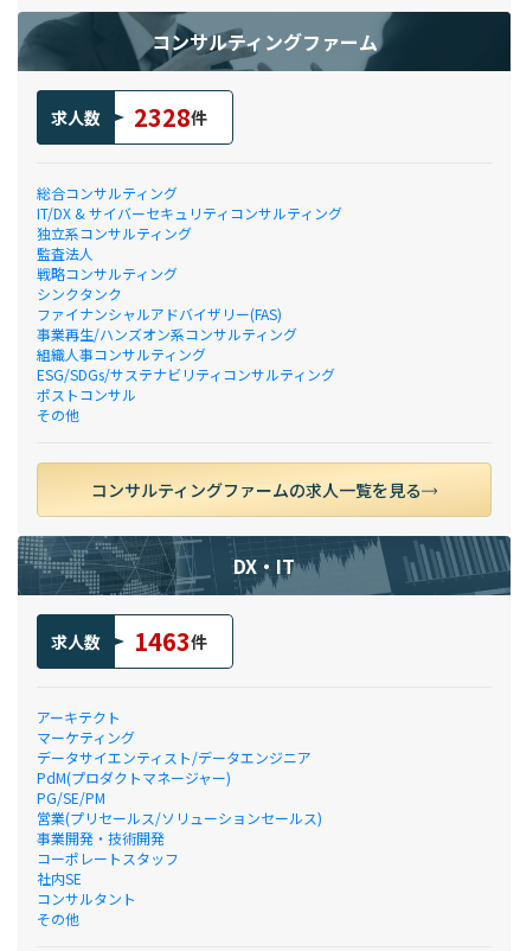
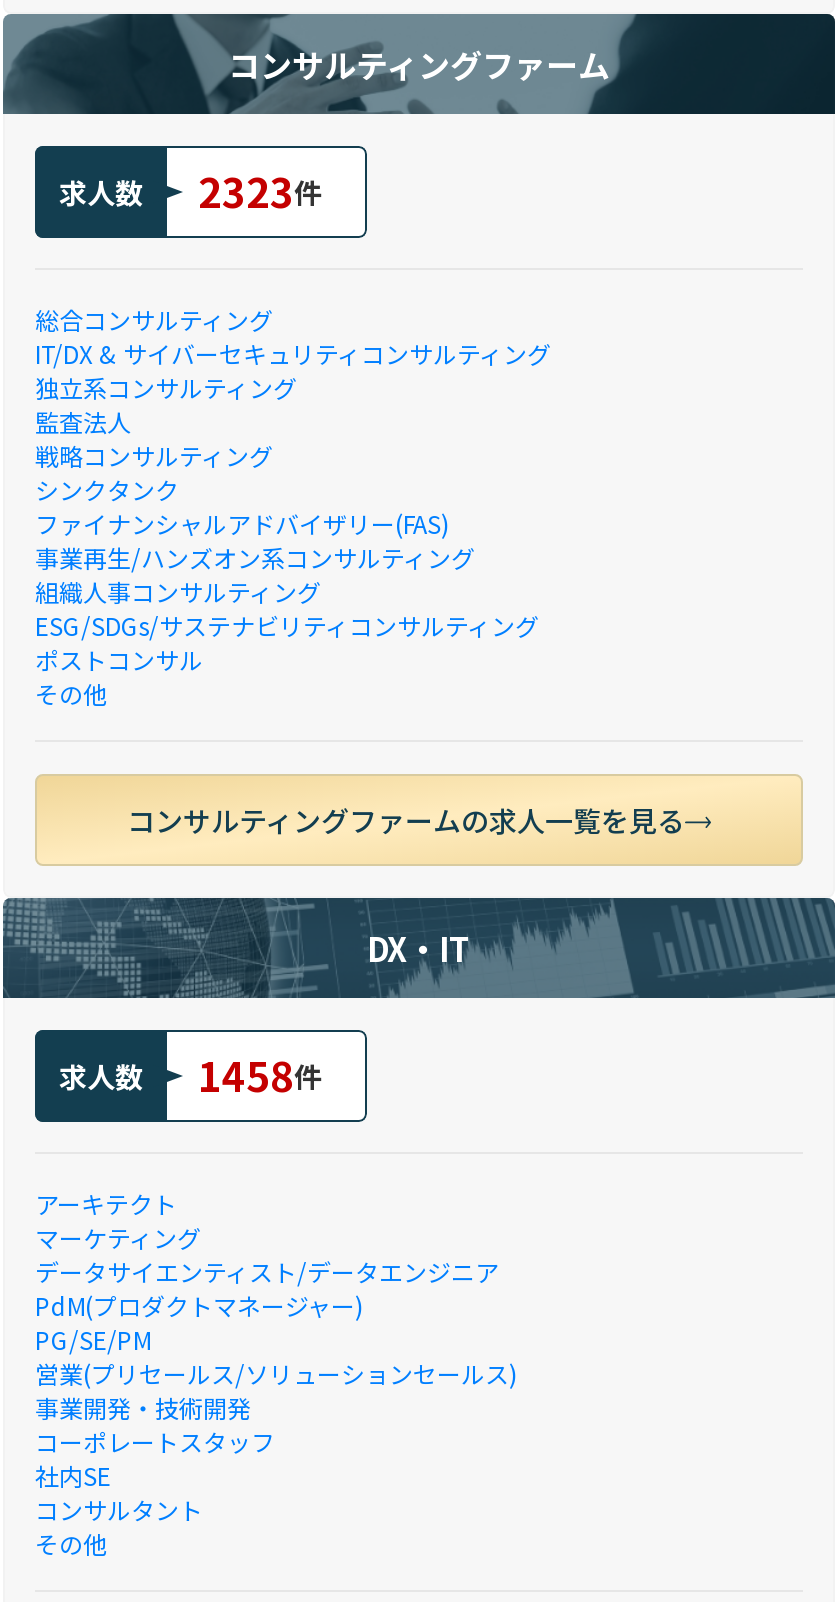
- 求人数 2328件
+ 求人数 2323件

- 求人数 1463件
+ 求人数 1458件
